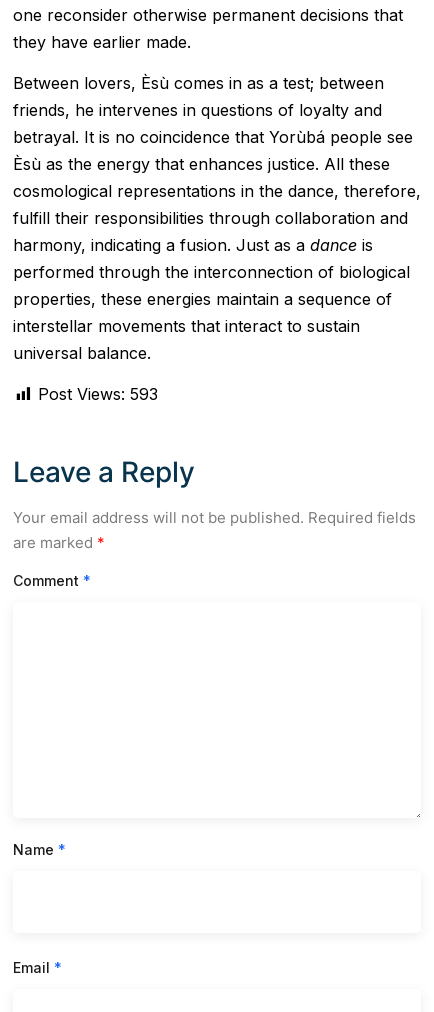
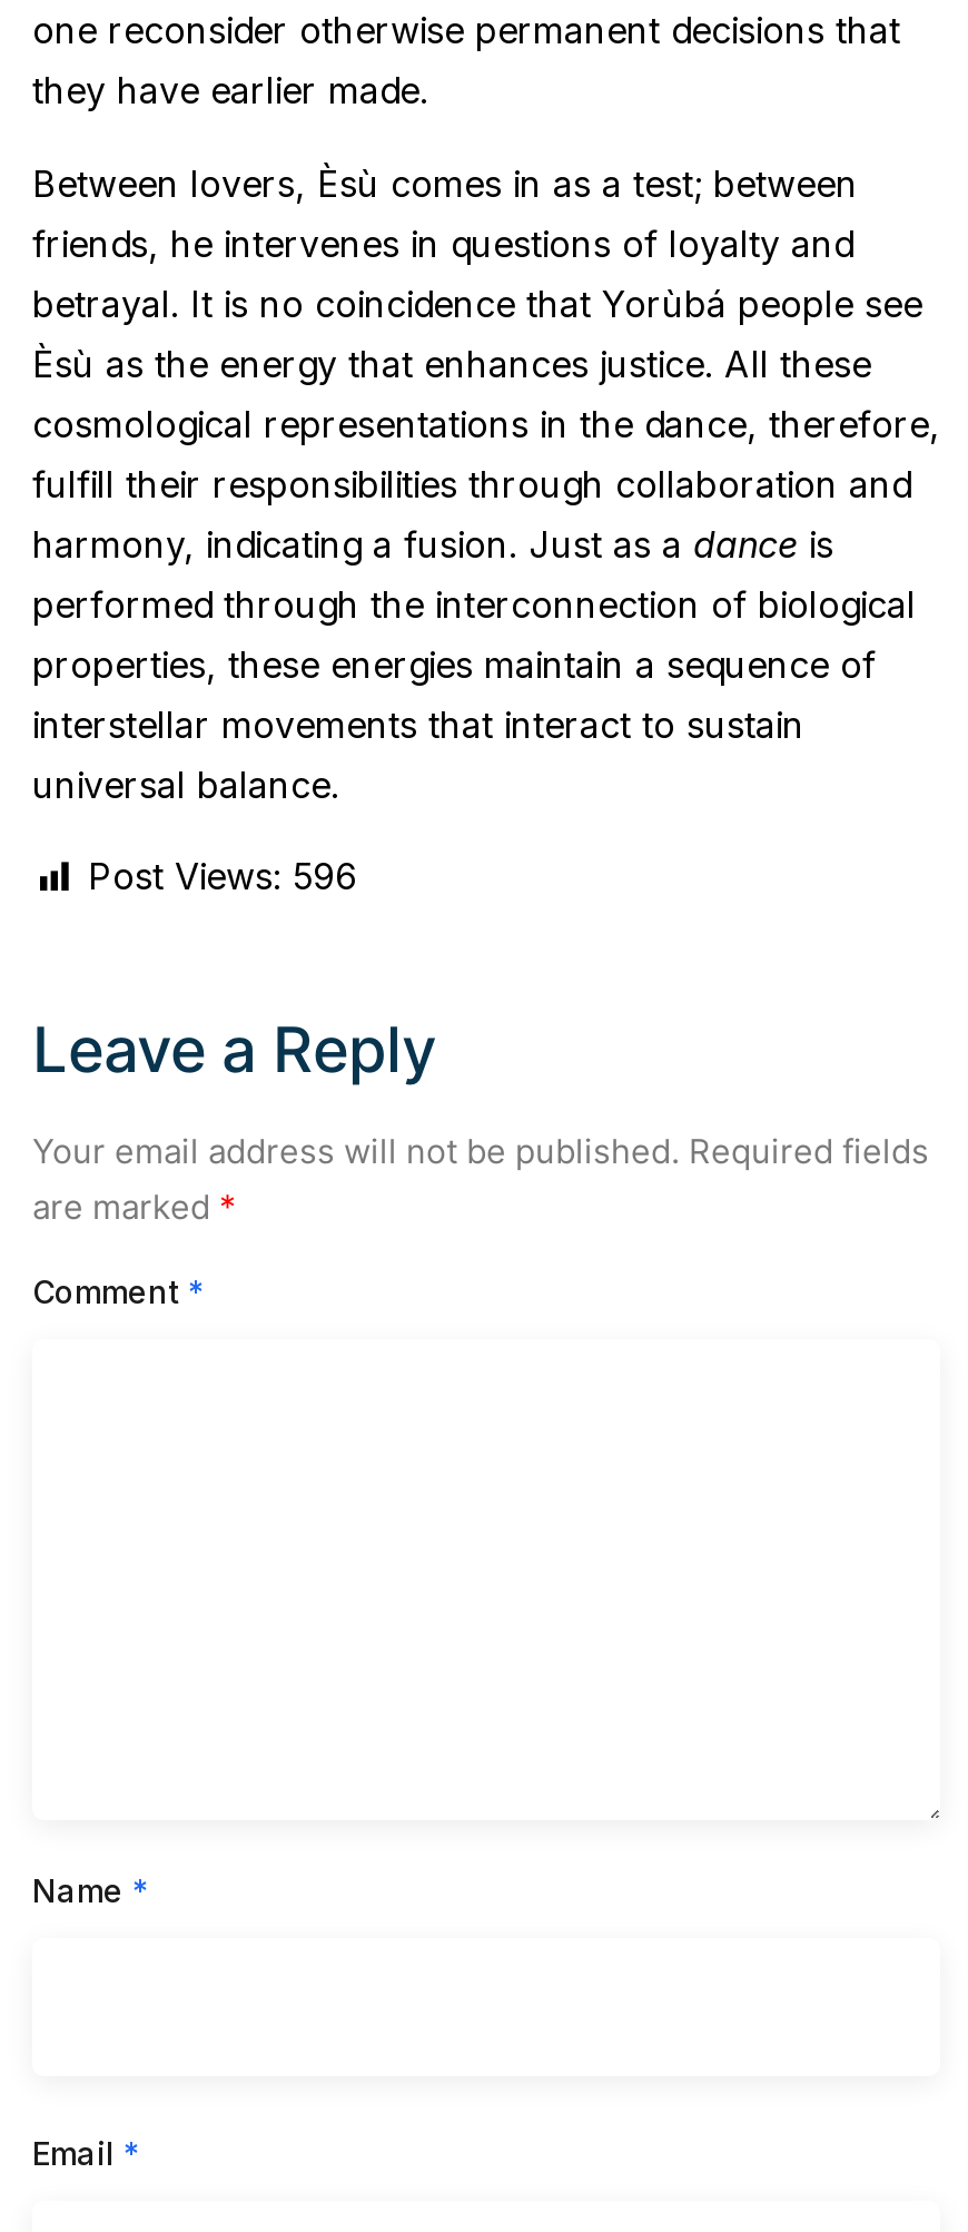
- Post Views: 593
+ Post Views: 596
